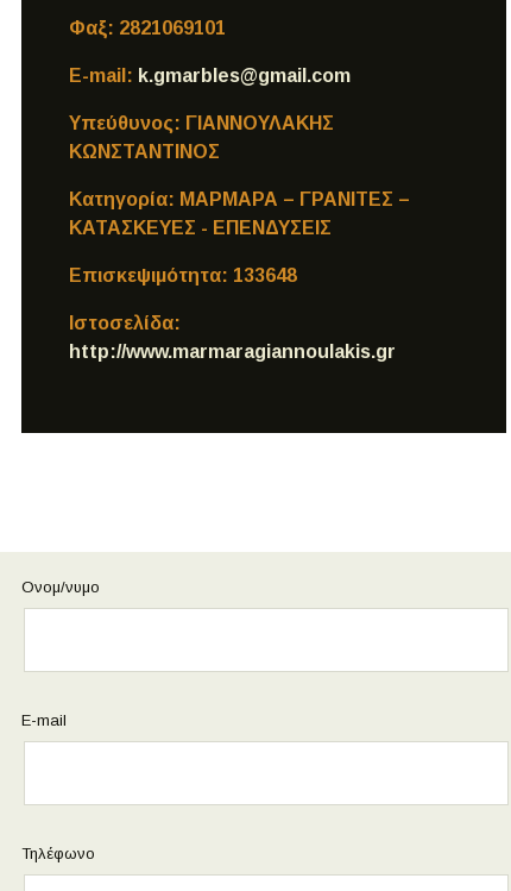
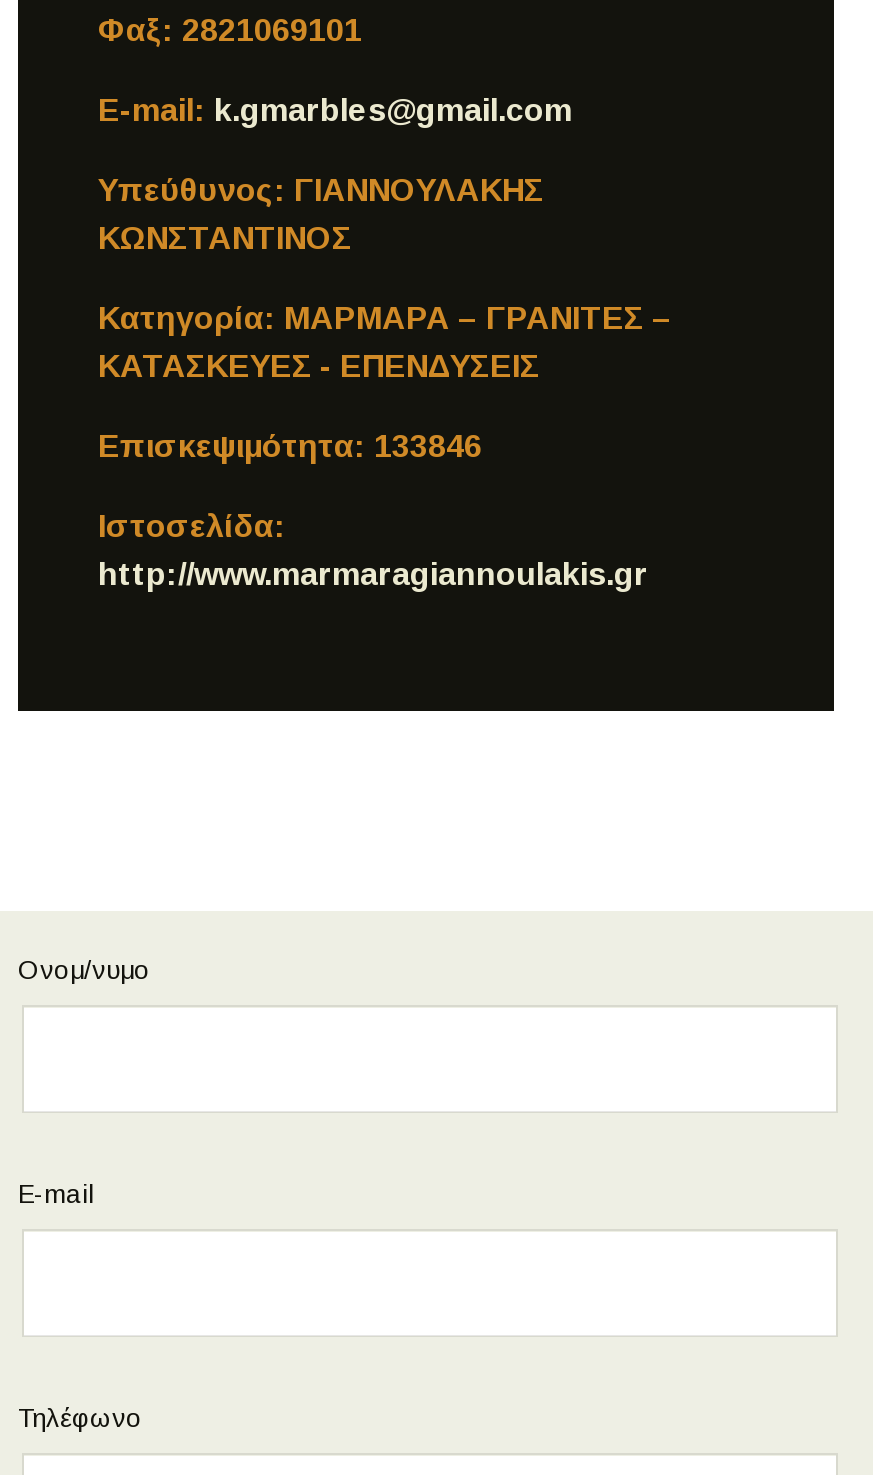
- Επισκεψιμότητα: 133648
+ Επισκεψιμότητα: 133846
